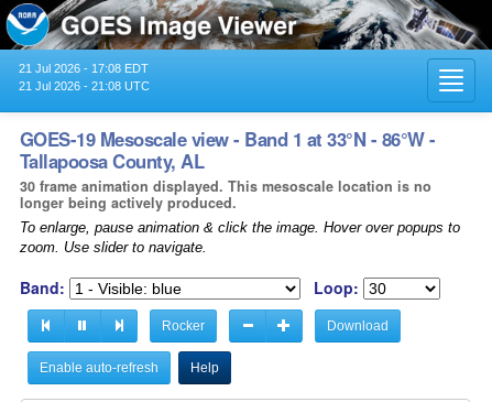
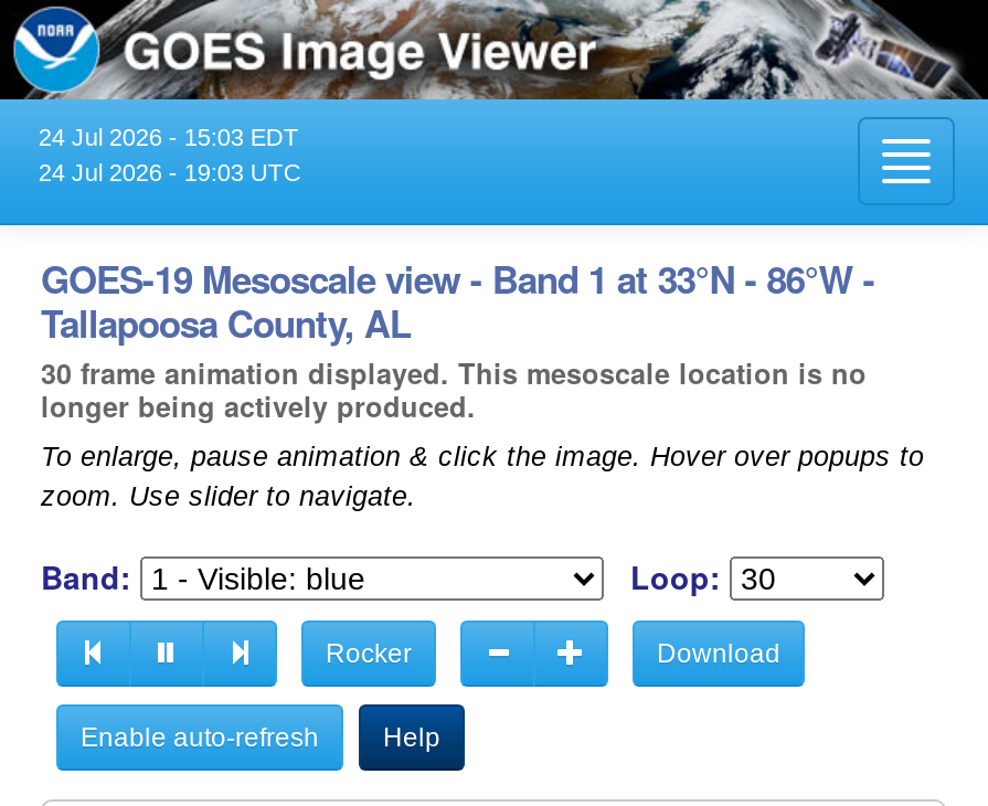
- 21 Jul 2026 - 17:08 EDT
+ 24 Jul 2026 - 15:03 EDT

- 21 Jul 2026 - 21:08 UTC
+ 24 Jul 2026 - 19:03 UTC
